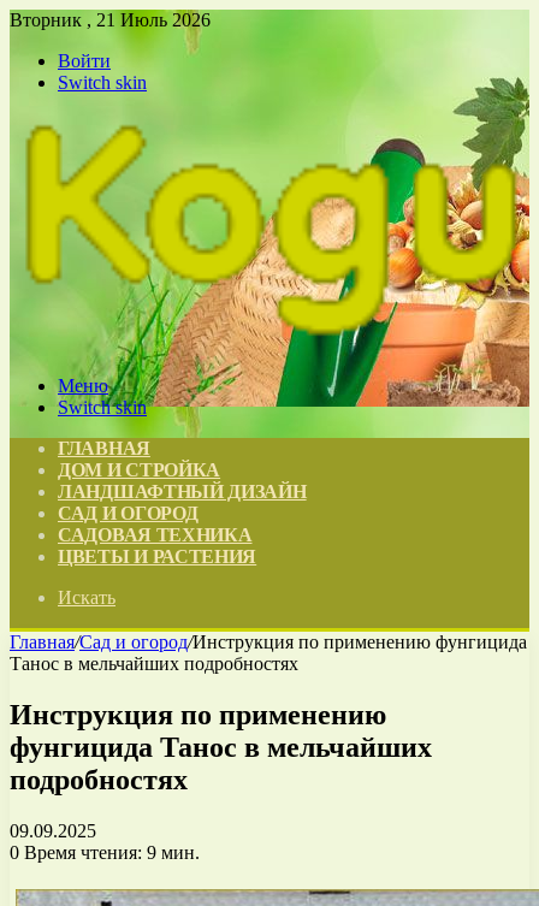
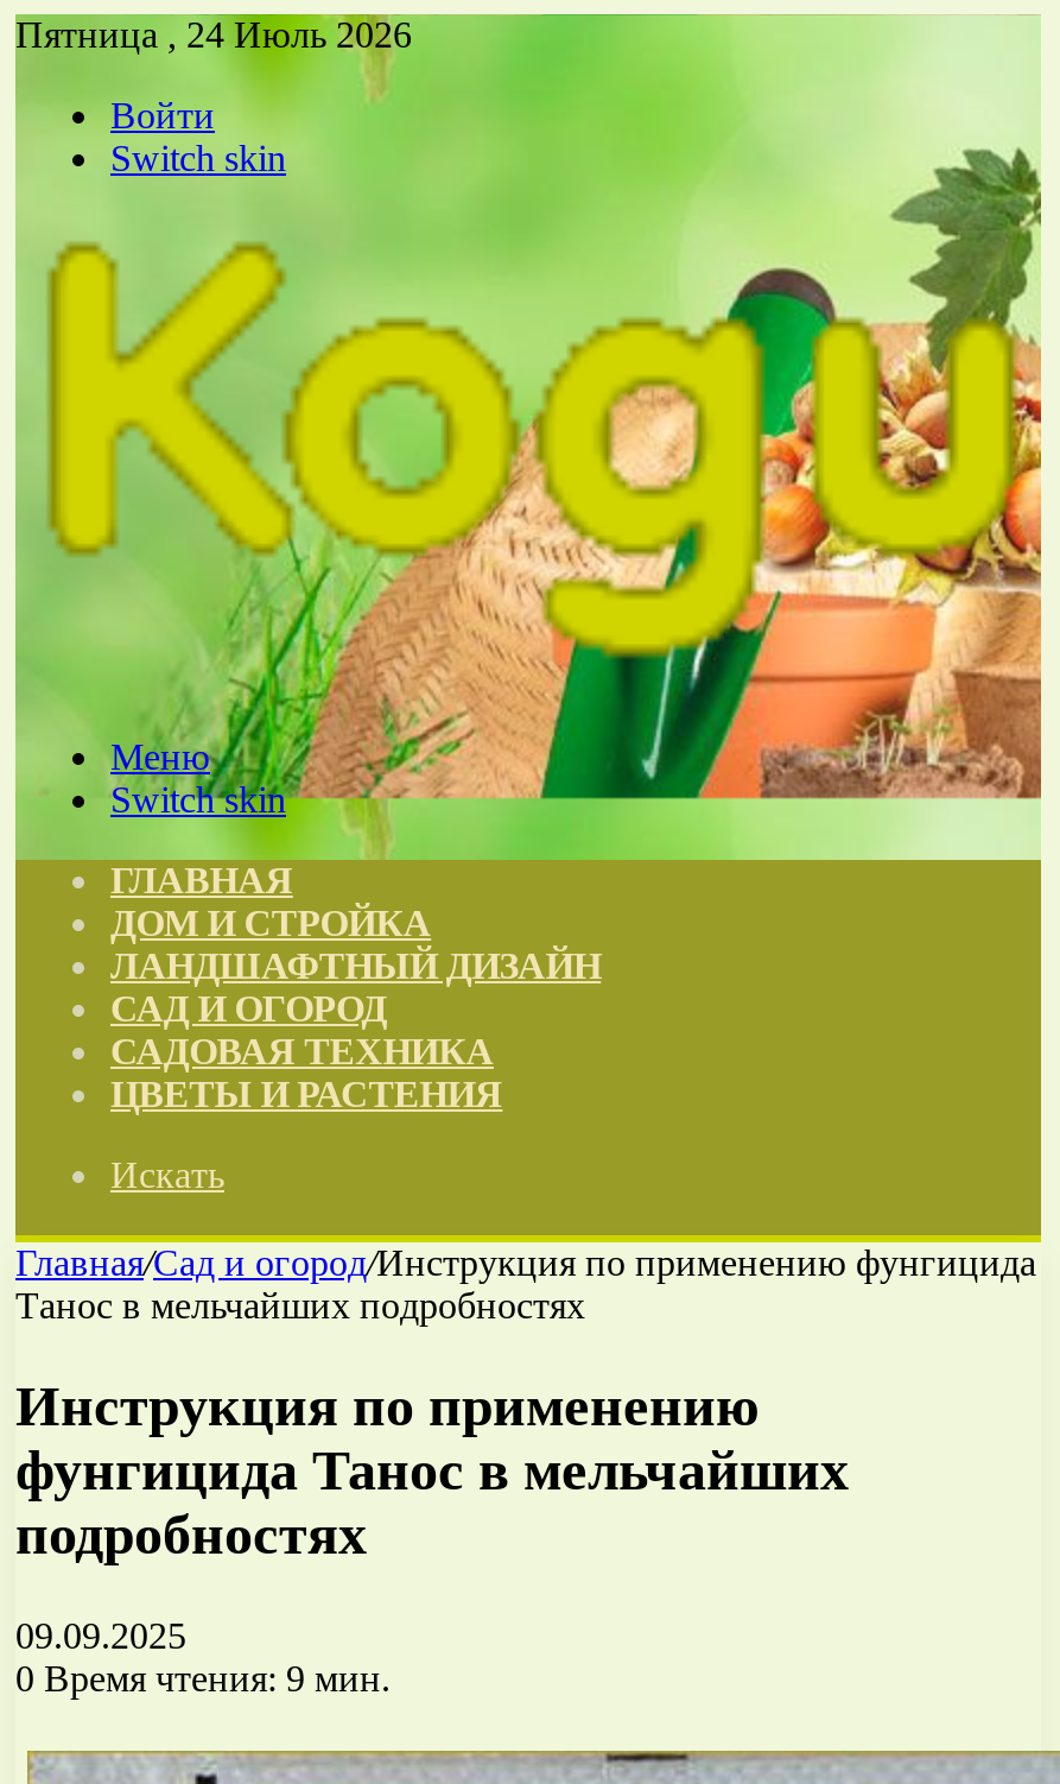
- Вторник , 21 Июль 2026
+ Пятница , 24 Июль 2026
